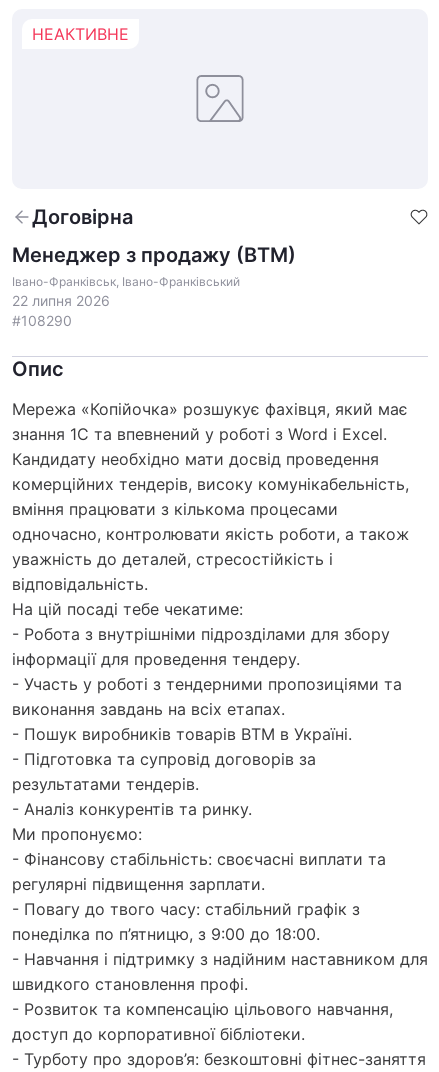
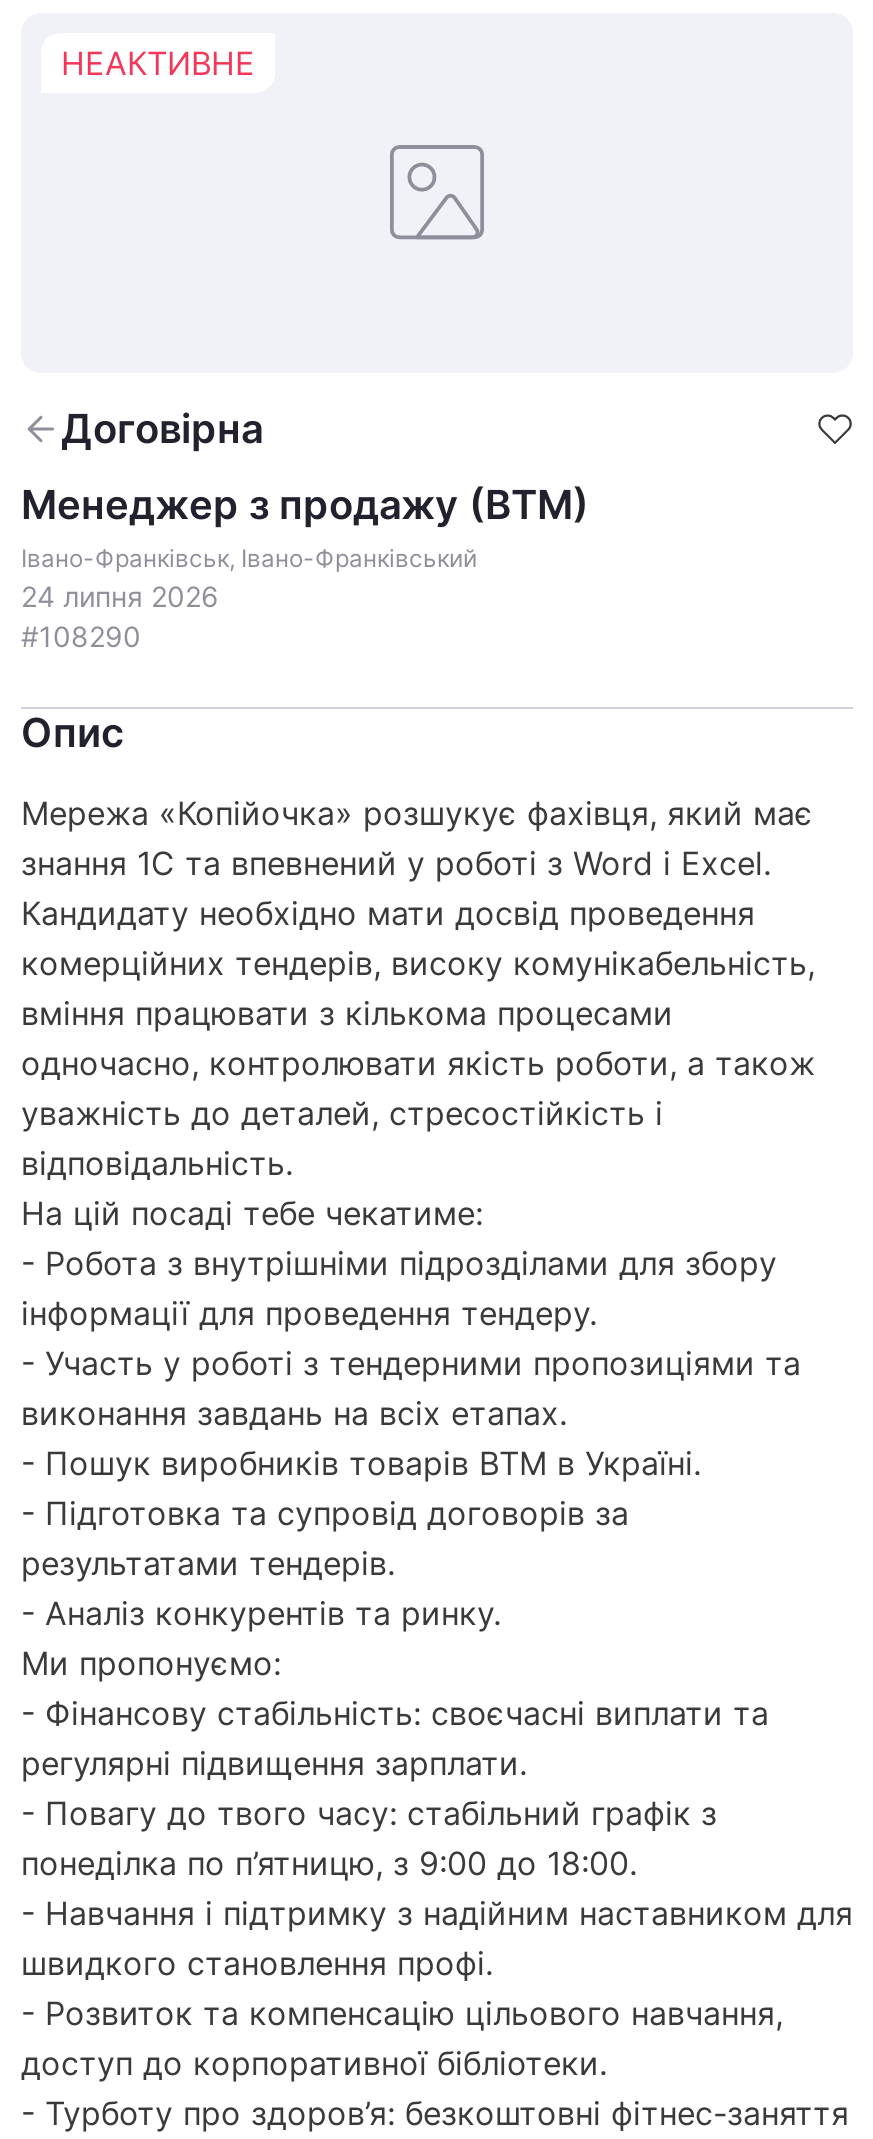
- 22 липня 2026
+ 24 липня 2026
